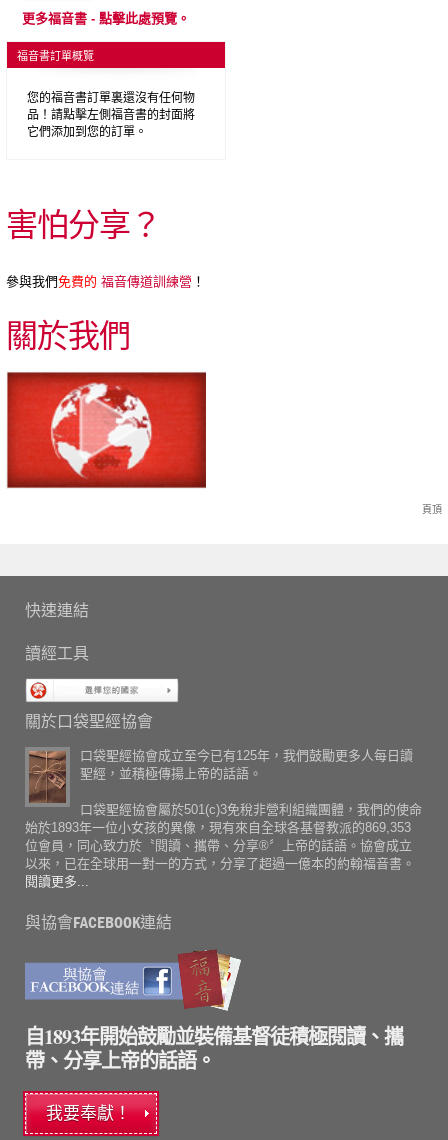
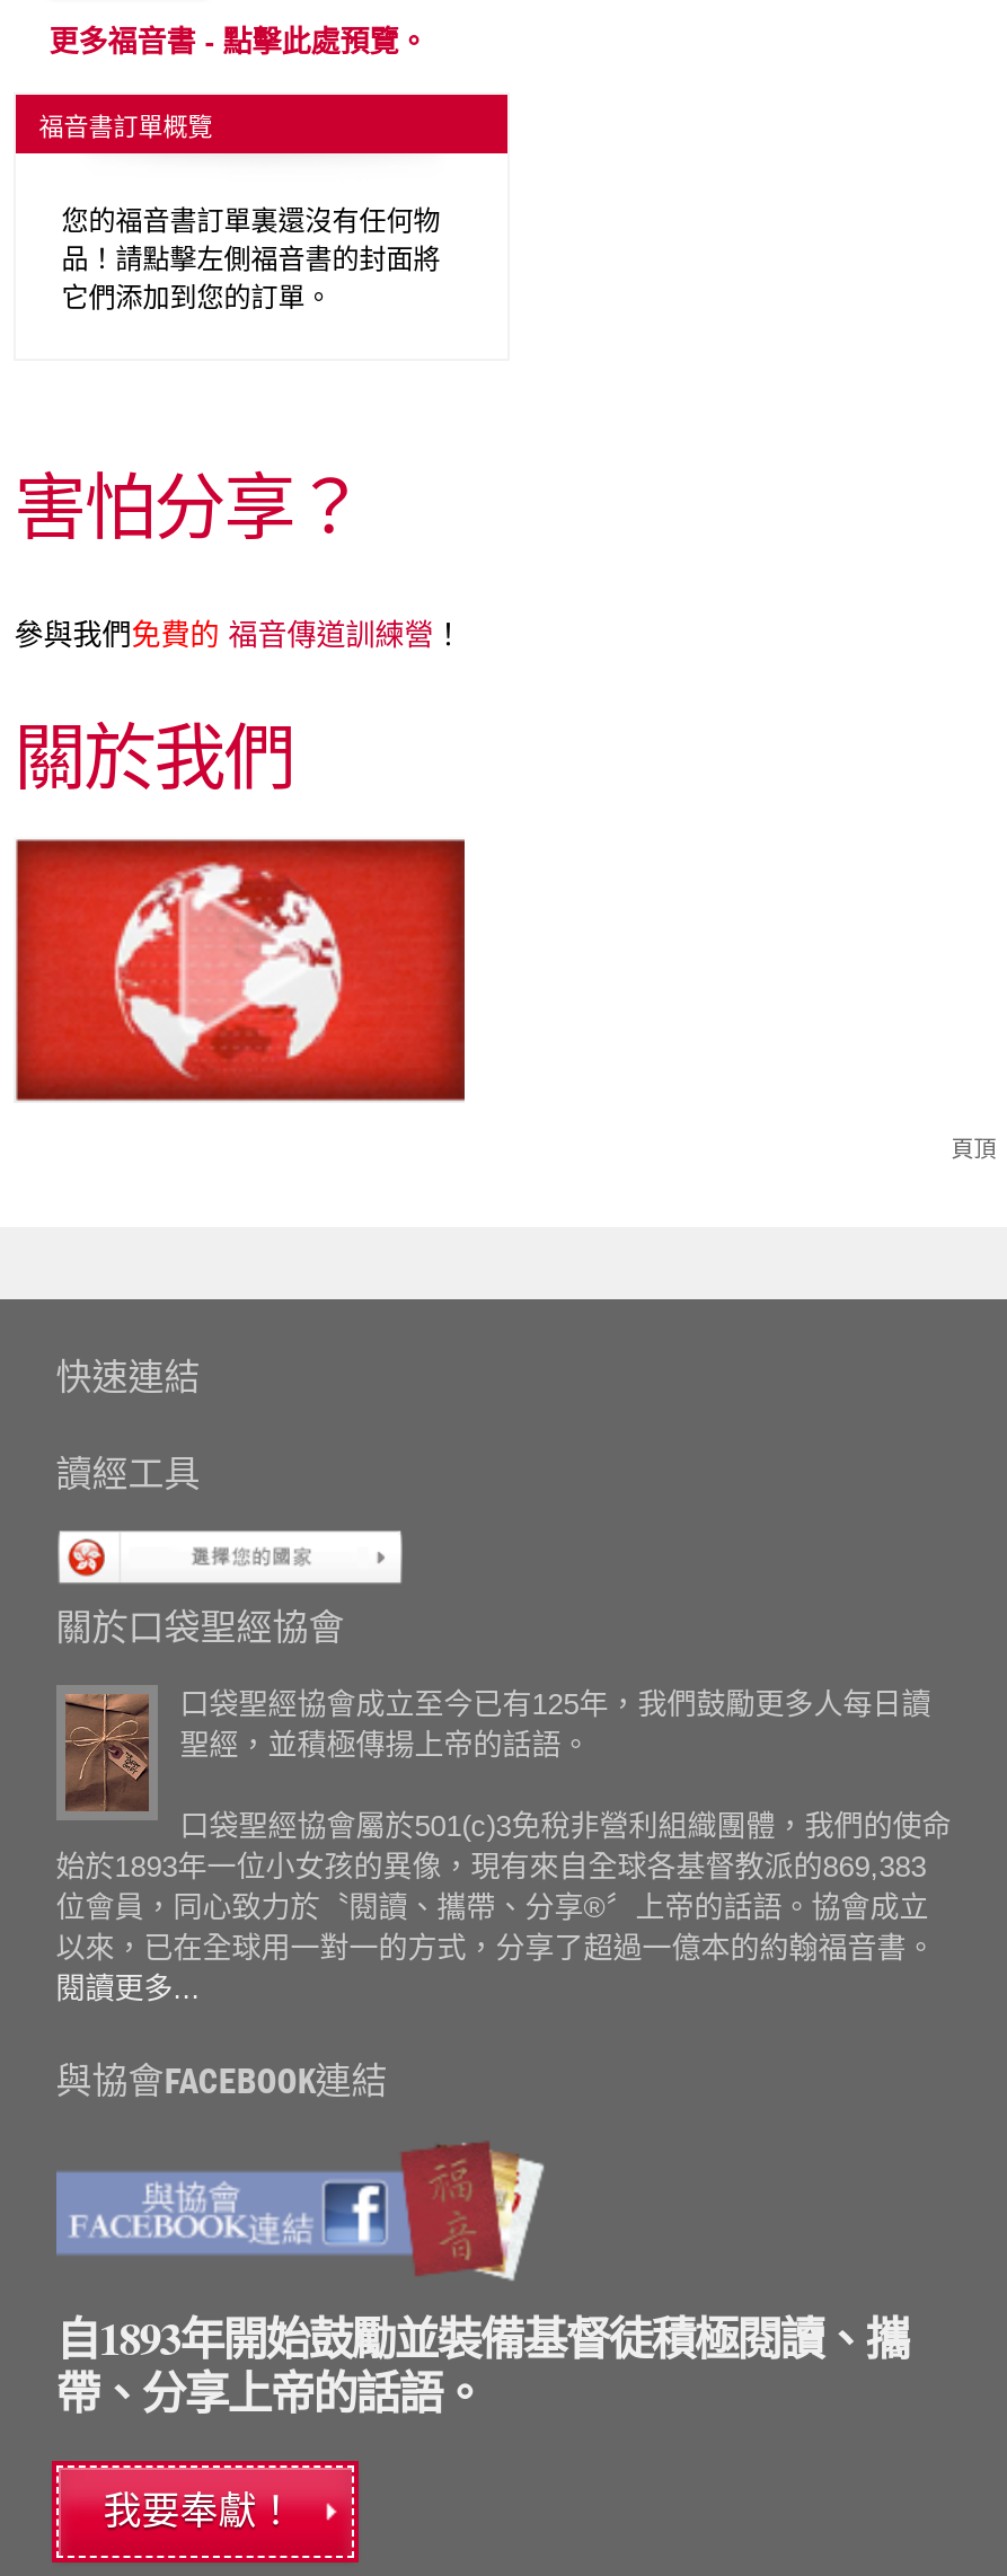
- 始於1893年一位小女孩的異像，現有來自全球各基督教派的869,353
+ 始於1893年一位小女孩的異像，現有來自全球各基督教派的869,383
